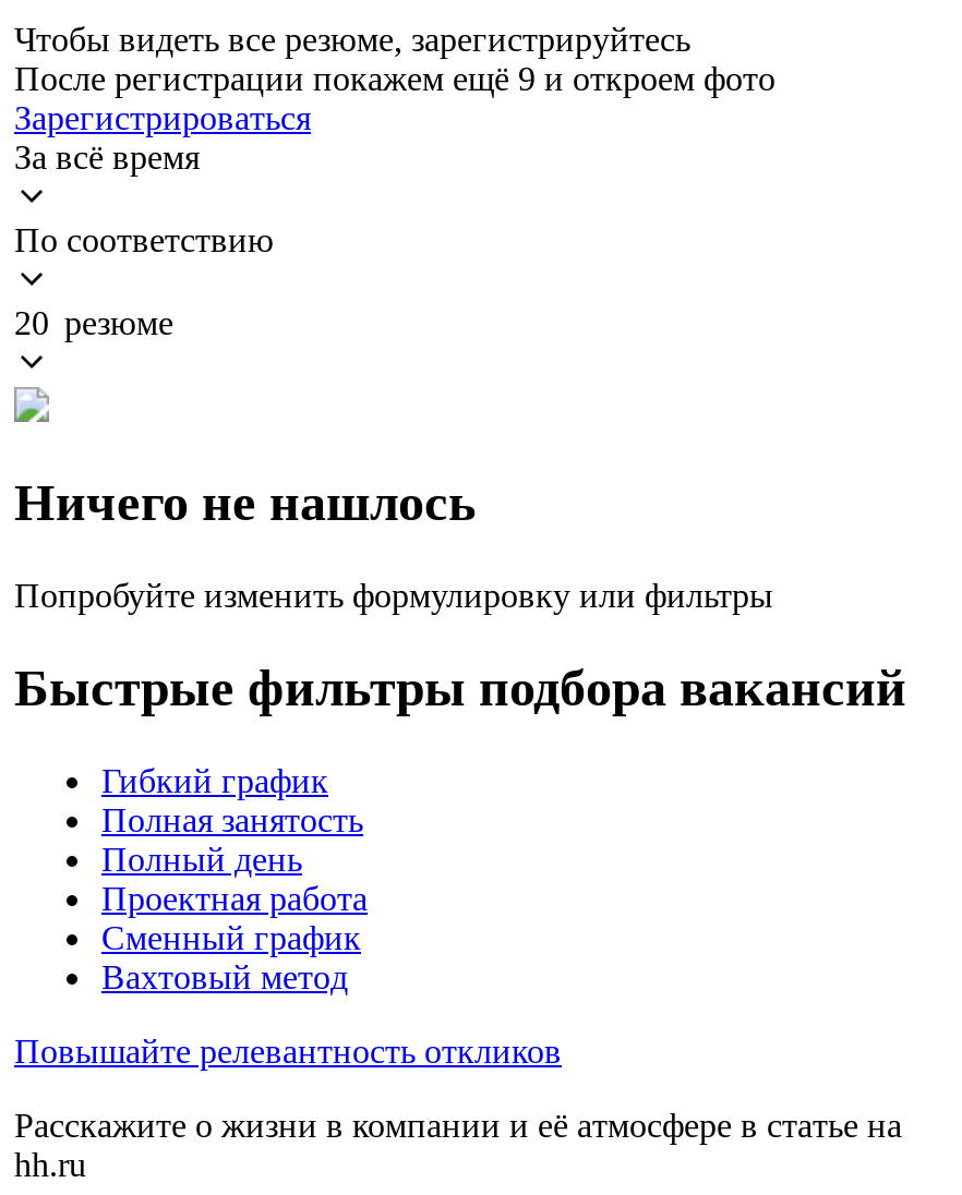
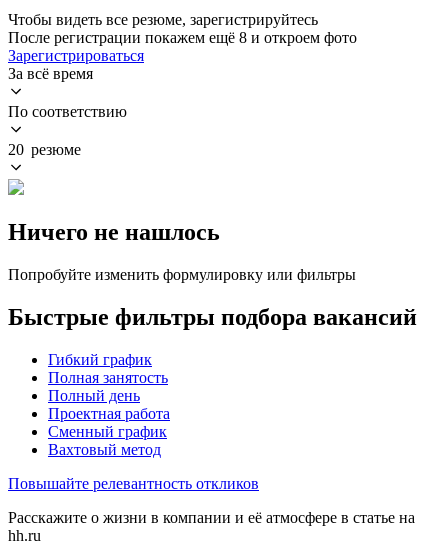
- После регистрации покажем ещё 9 и откроем фото
+ После регистрации покажем ещё 8 и откроем фото
